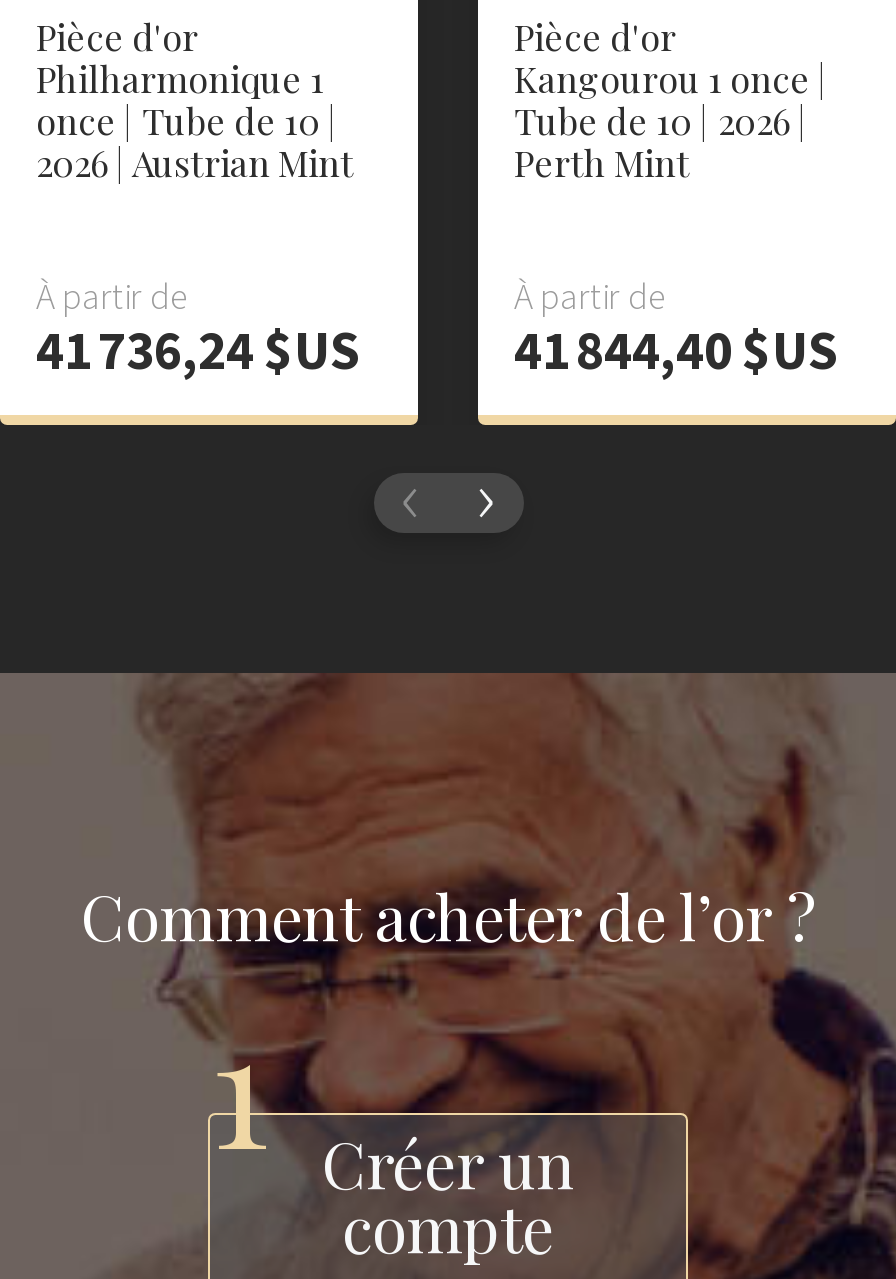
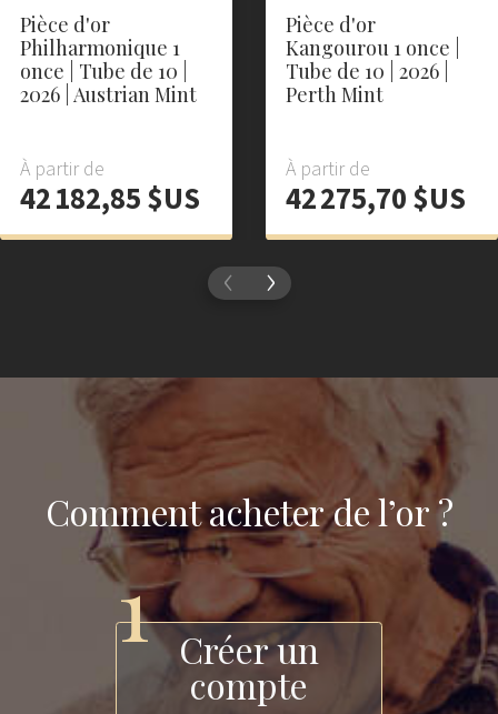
- 41 736,24 $US
+ 42 182,85 $US

- 41 844,40 $US
+ 42 275,70 $US
